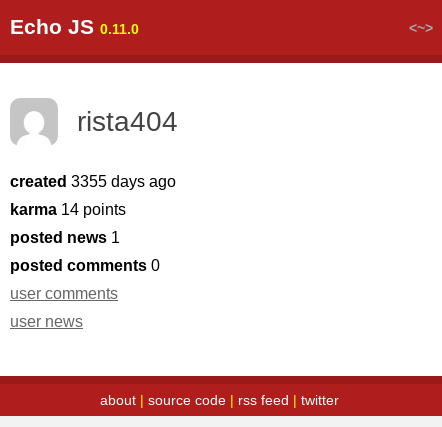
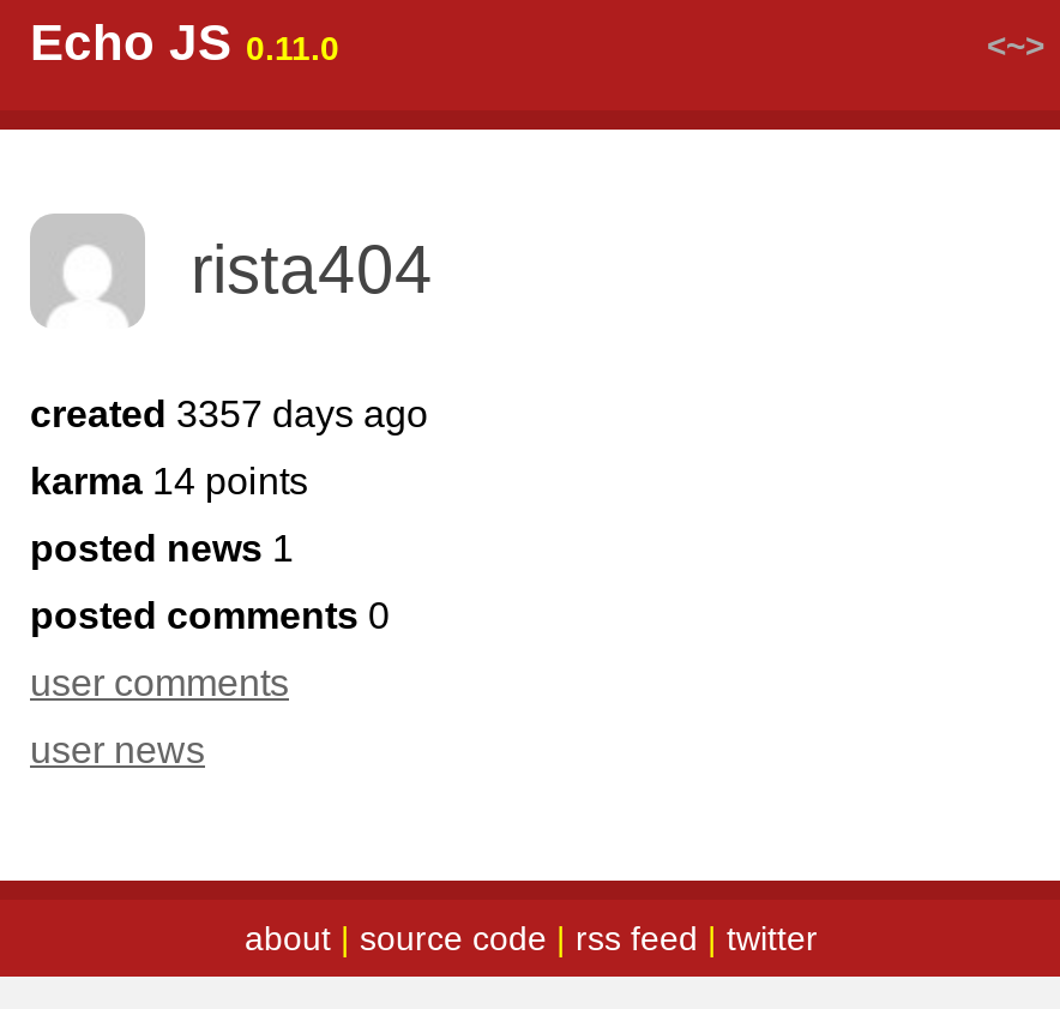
- created 3355 days ago
+ created 3357 days ago
